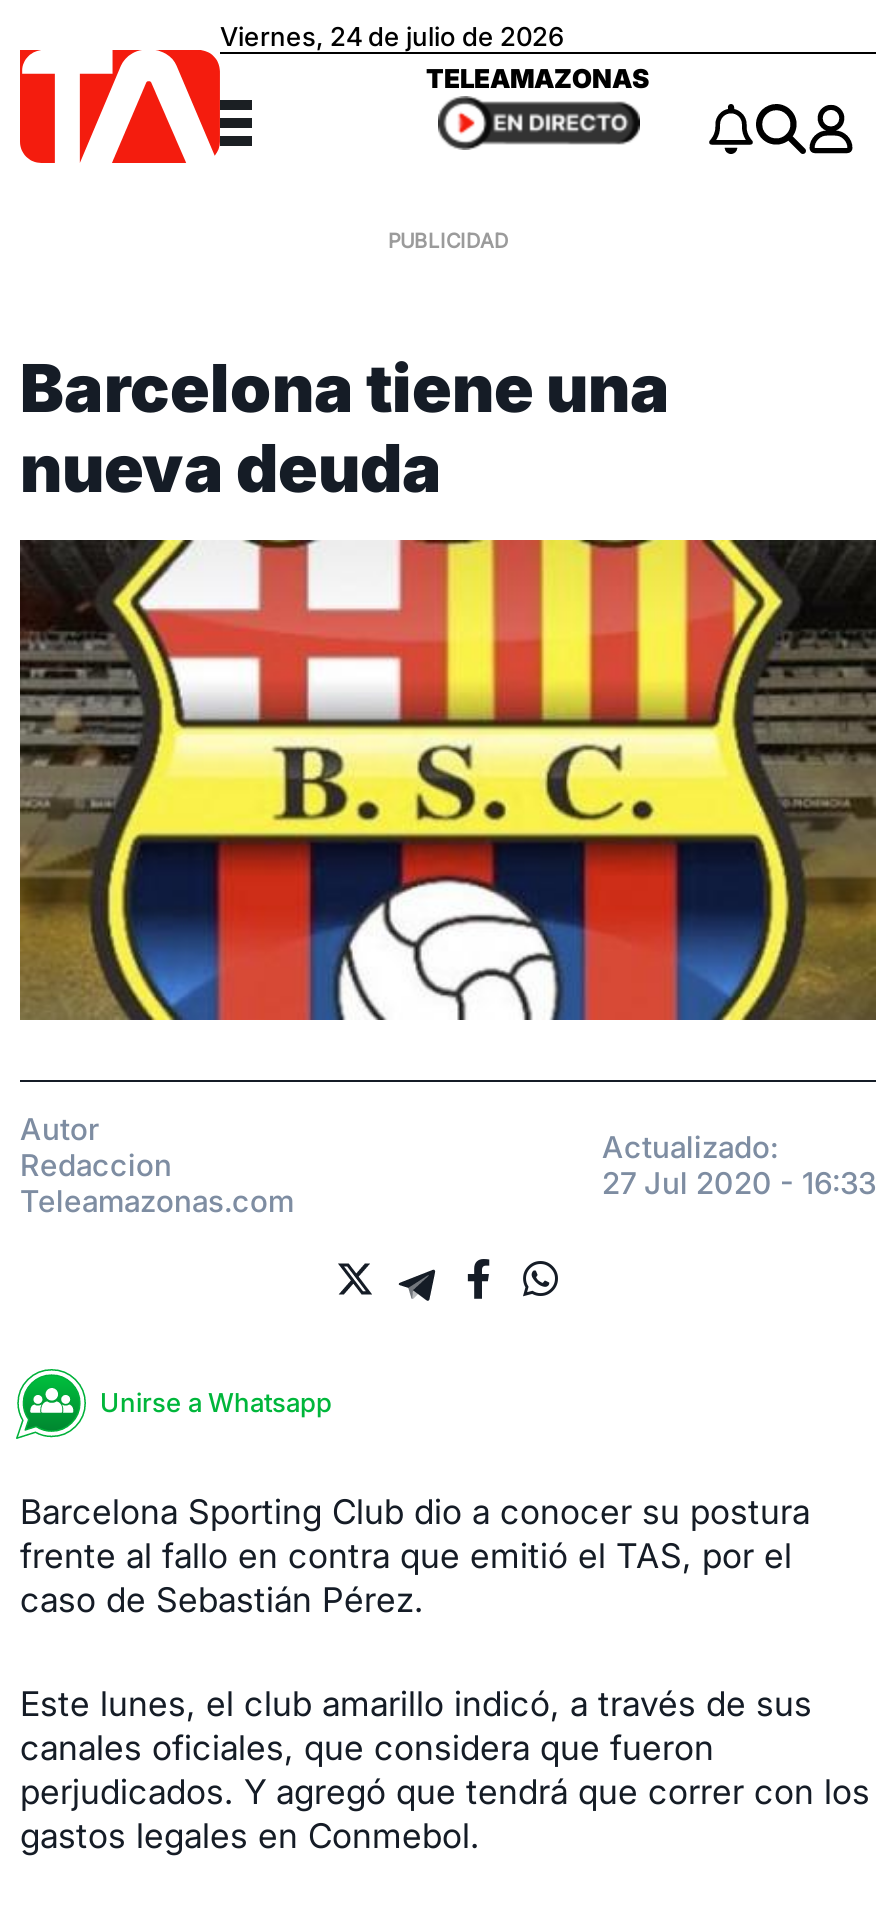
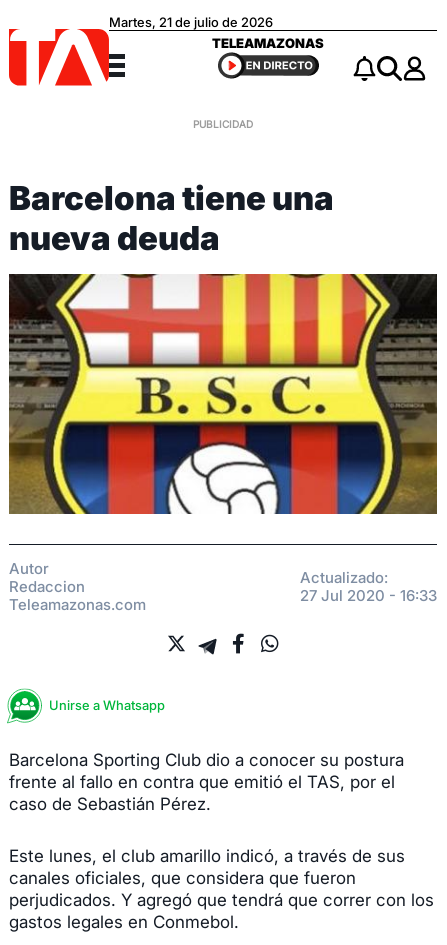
- Viernes, 24 de julio de 2026
+ Martes, 21 de julio de 2026
